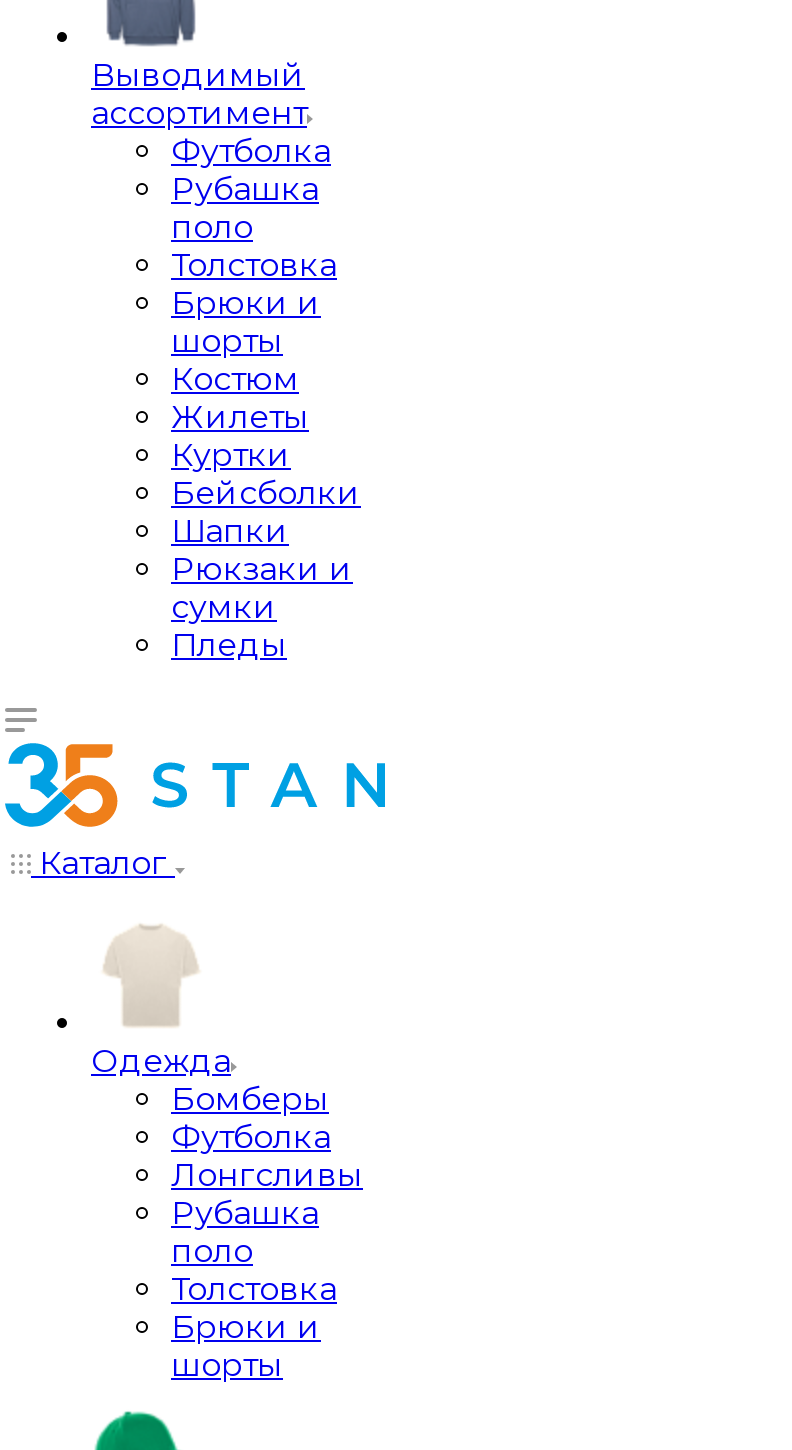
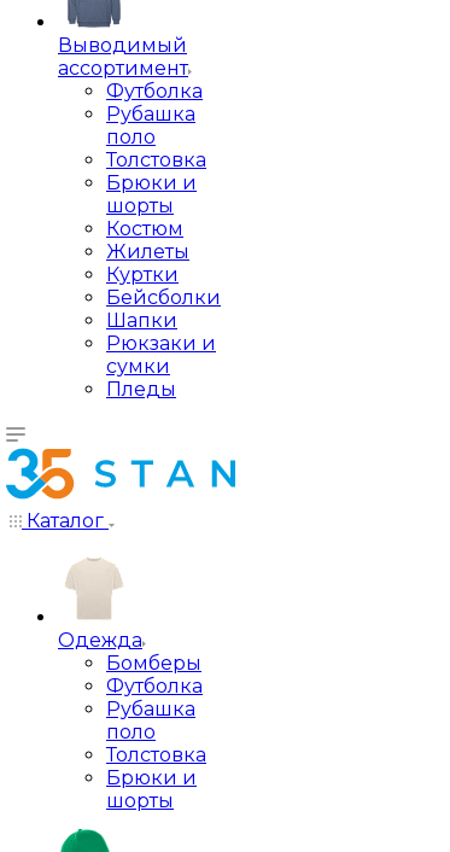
- Лонгсливы
